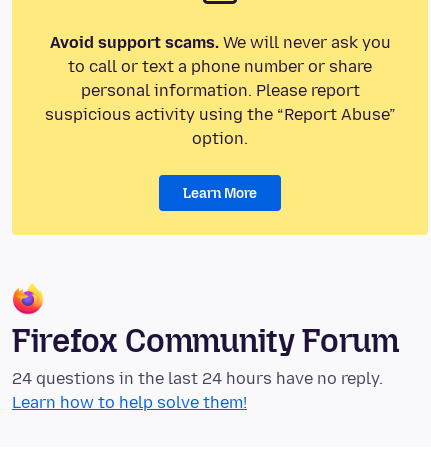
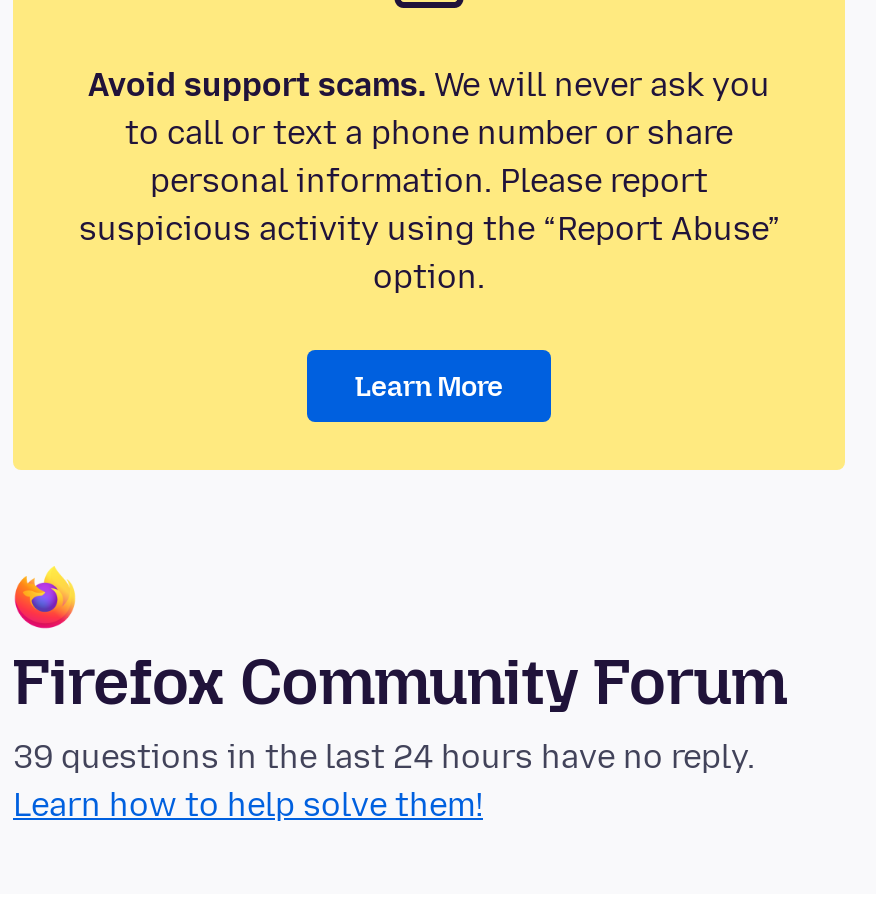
- 24 questions in the last 24 hours have no reply.
+ 39 questions in the last 24 hours have no reply.
